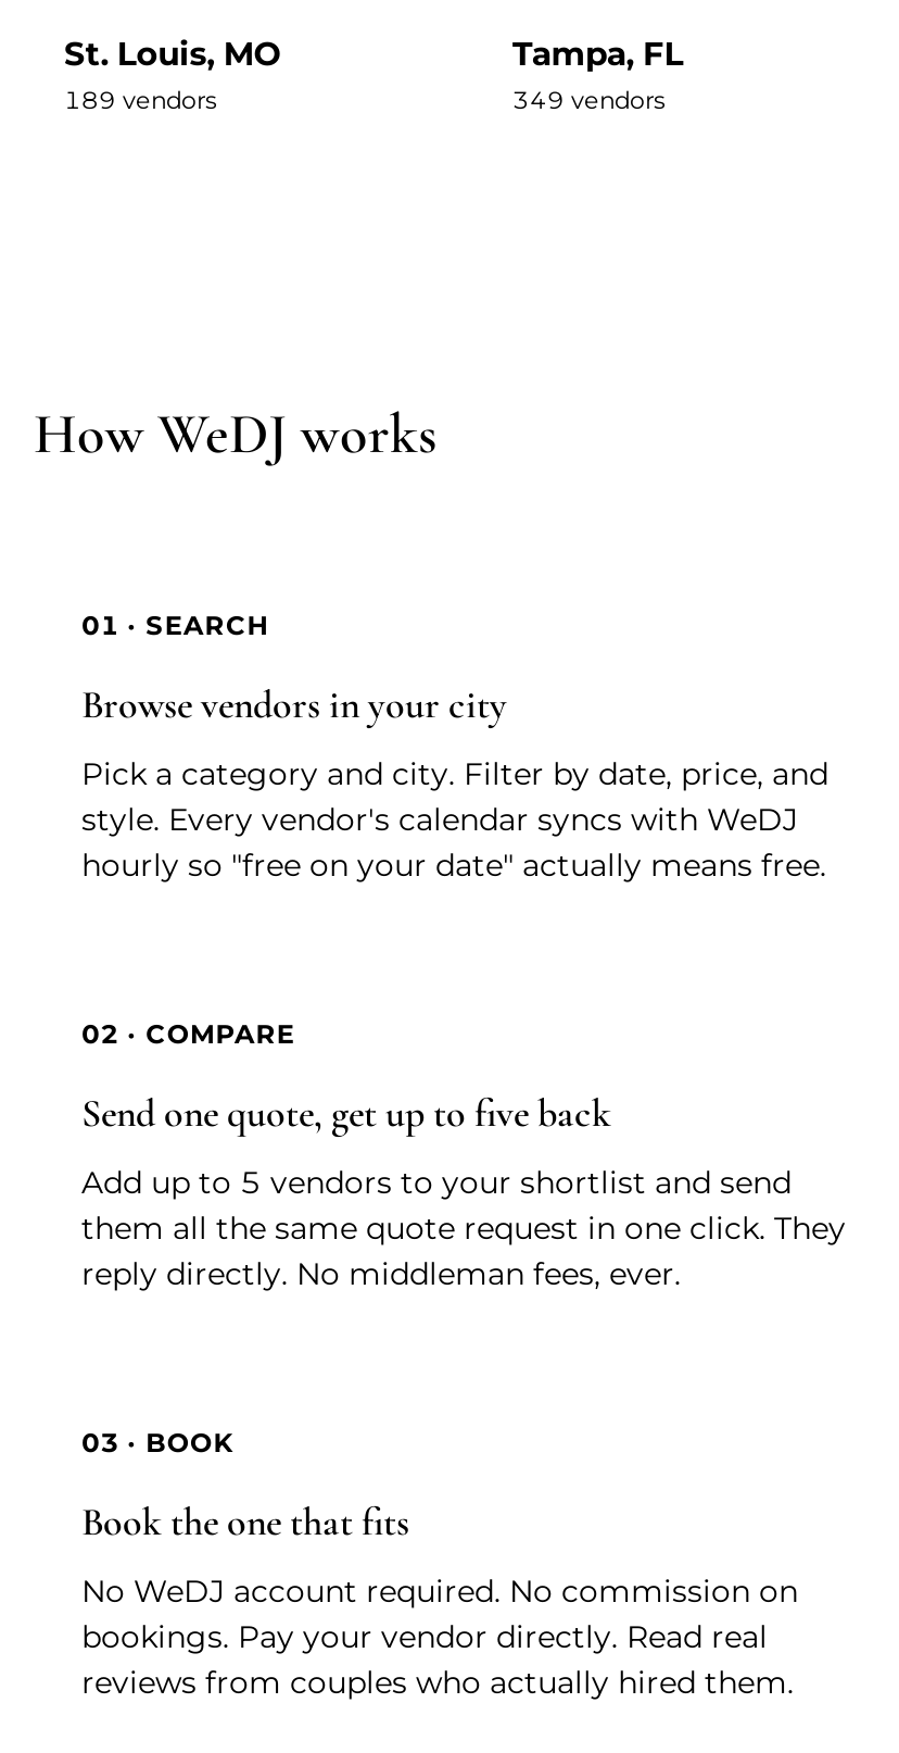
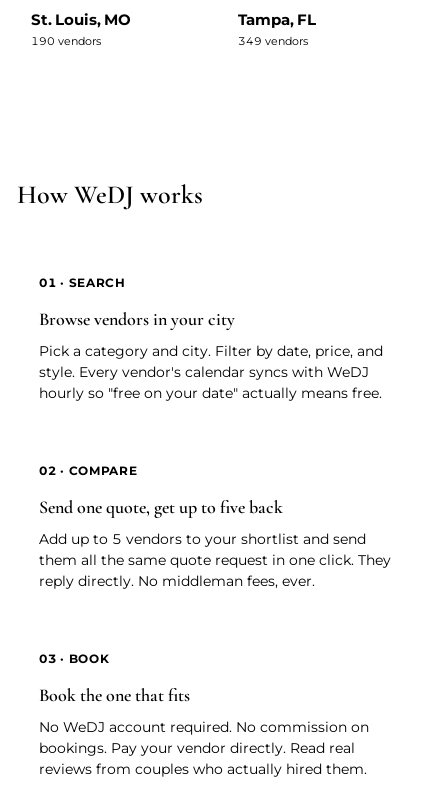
- 189 vendors
+ 190 vendors
